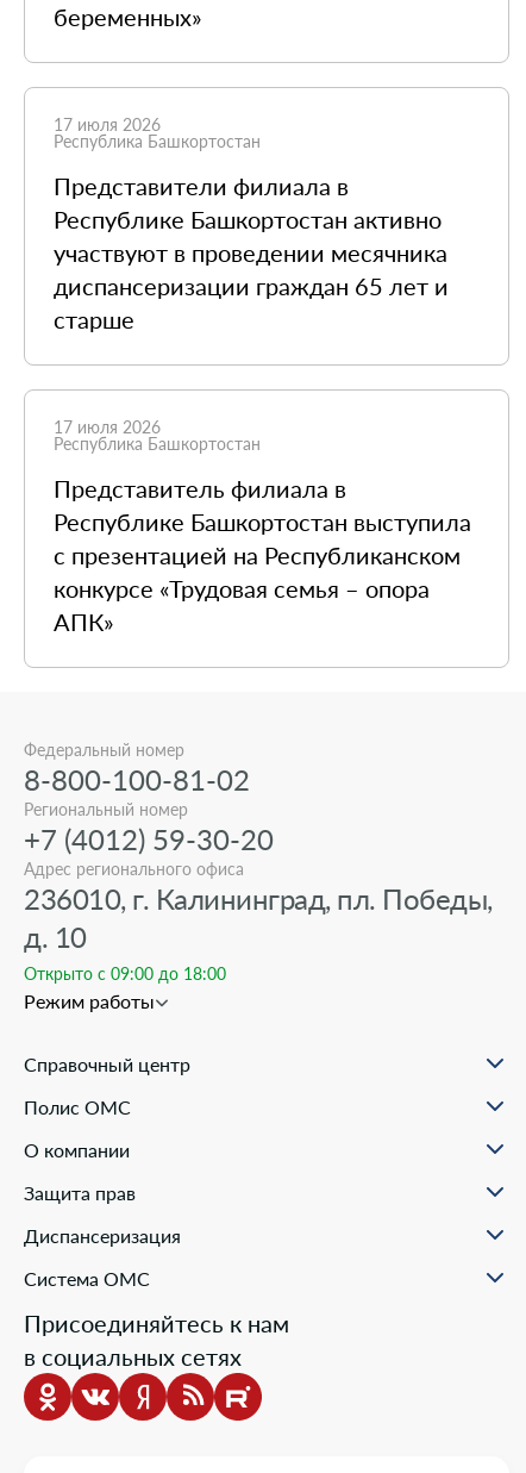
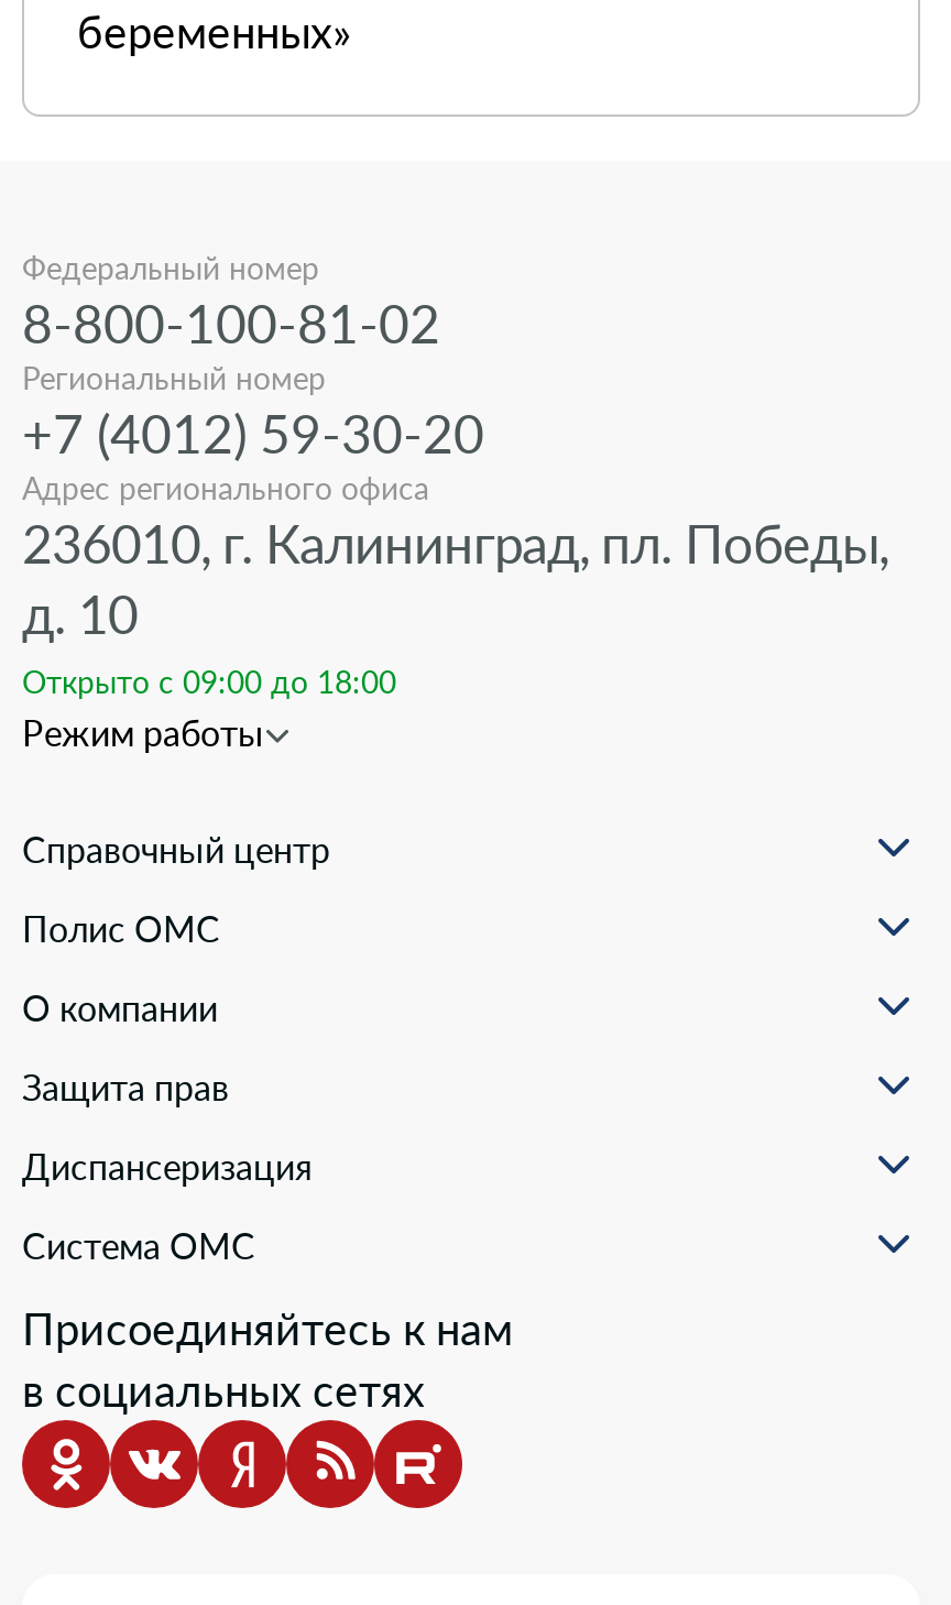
- 17 июля 2026
- Республика Башкортостан

- Представители филиала в
- Республике Башкортостан активно
- участвуют в проведении месячника
- диспансеризации граждан 65 лет и
- старше

- 17 июля 2026
- Республика Башкортостан

- Представитель филиала в
- Республике Башкортостан выступила
- с презентацией на Республиканском
- конкурсе «Трудовая семья – опора
- АПК»
